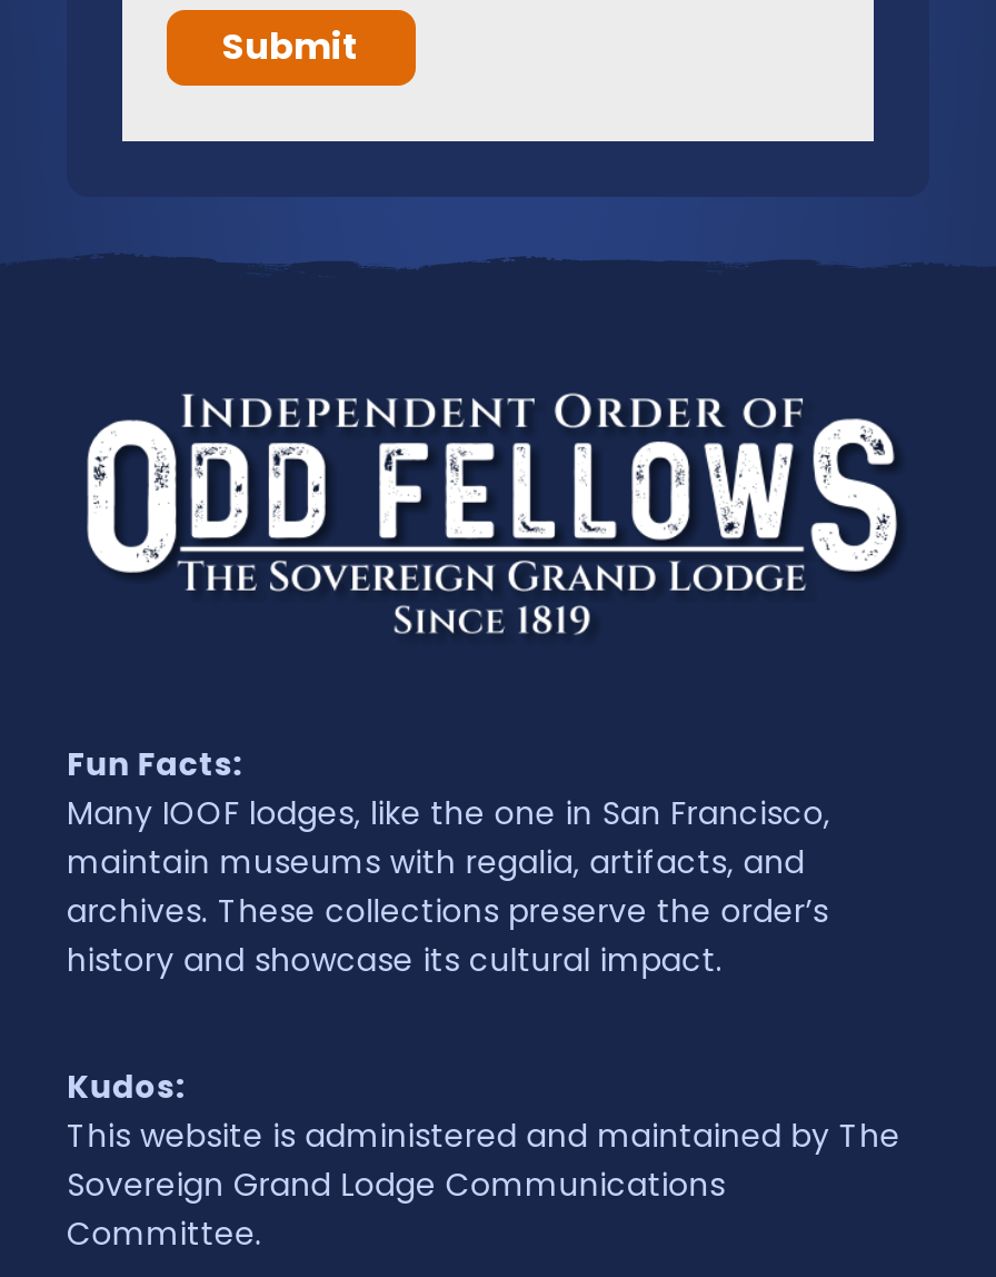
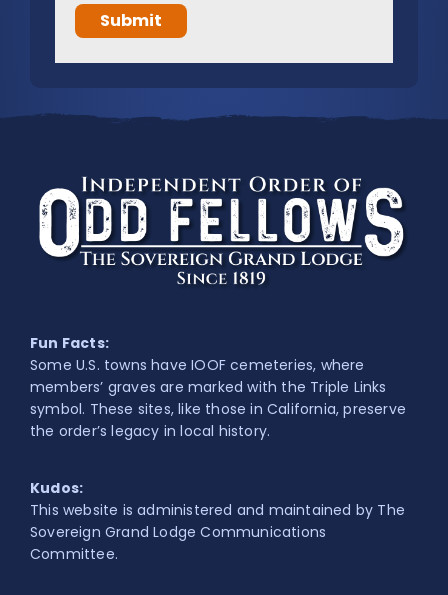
- Many IOOF lodges, like the one in San Francisco,
- maintain museums with regalia, artifacts, and
- archives. These collections preserve the order’s
- history and showcase its cultural impact.
+ Some U.S. towns have IOOF cemeteries, where
+ members’ graves are marked with the Triple Links
+ symbol. These sites, like those in California, preserve
+ the order’s legacy in local history.
